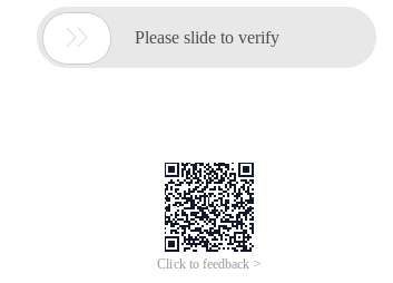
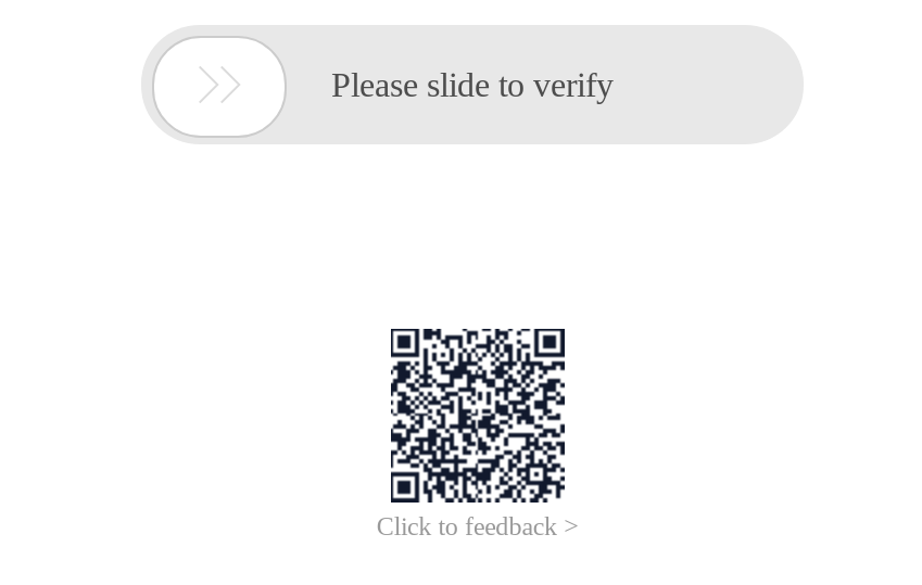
- [image]
+ [image]
